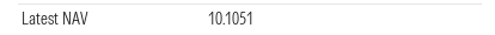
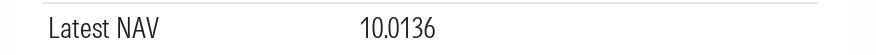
- 10.1051
+ 10.0136
